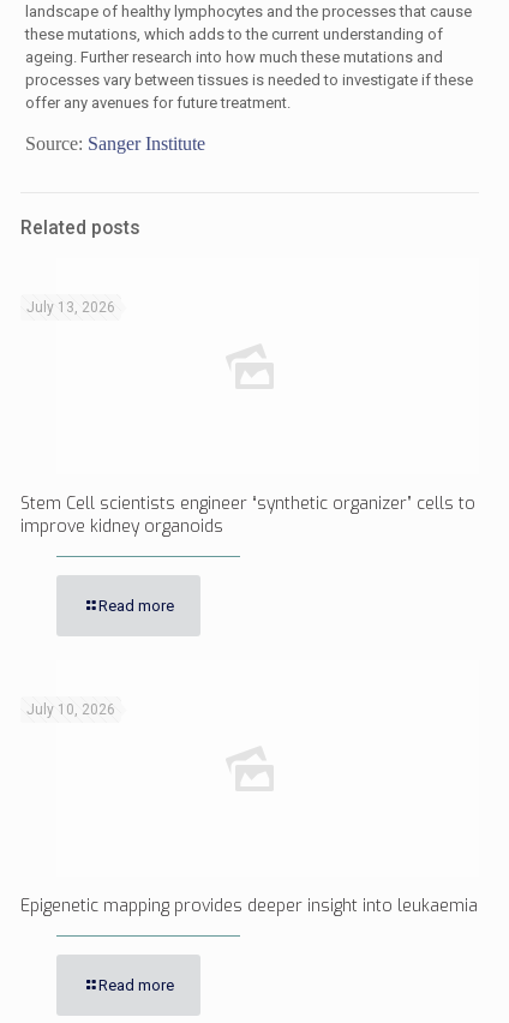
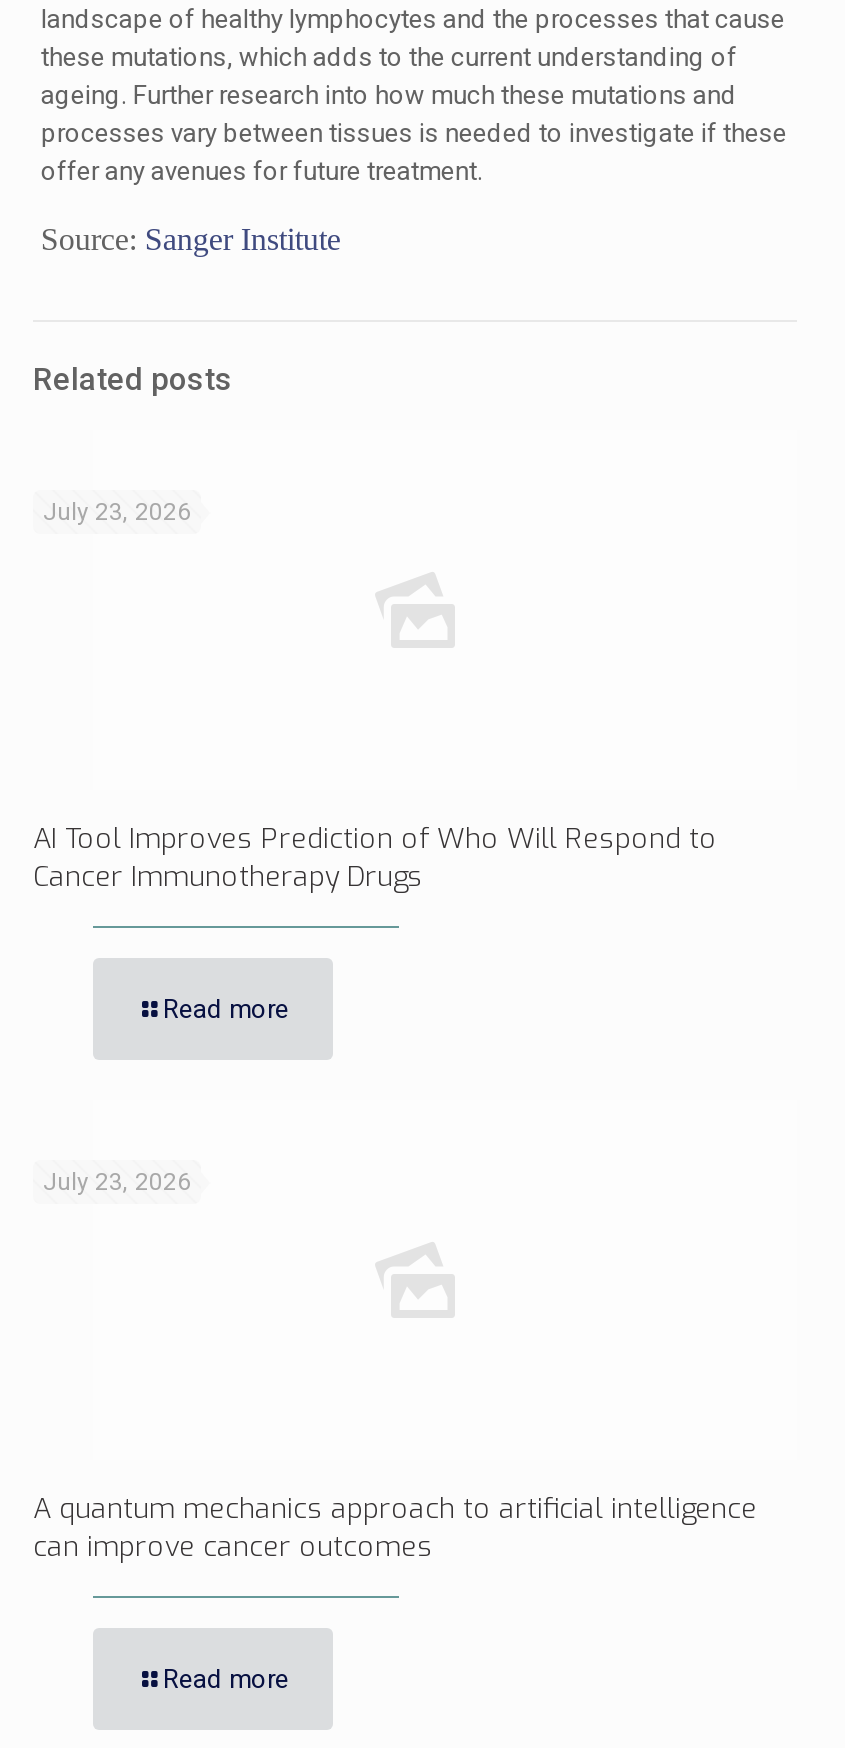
- July 13, 2026
+ July 23, 2026

- Stem Cell scientists engineer “synthetic organizer” cells to
- improve kidney organoids
+ AI Tool Improves Prediction of Who Will Respond to
+ Cancer Immunotherapy Drugs

- July 10, 2026
+ July 23, 2026

- Epigenetic mapping provides deeper insight into leukaemia
+ A quantum mechanics approach to artificial intelligence
+ can improve cancer outcomes
